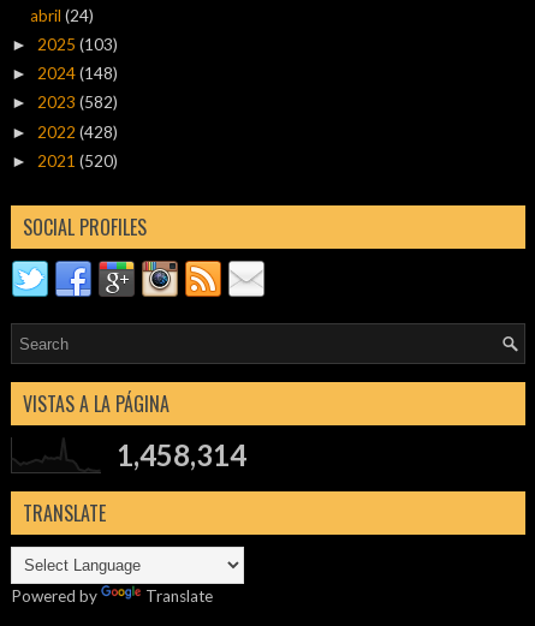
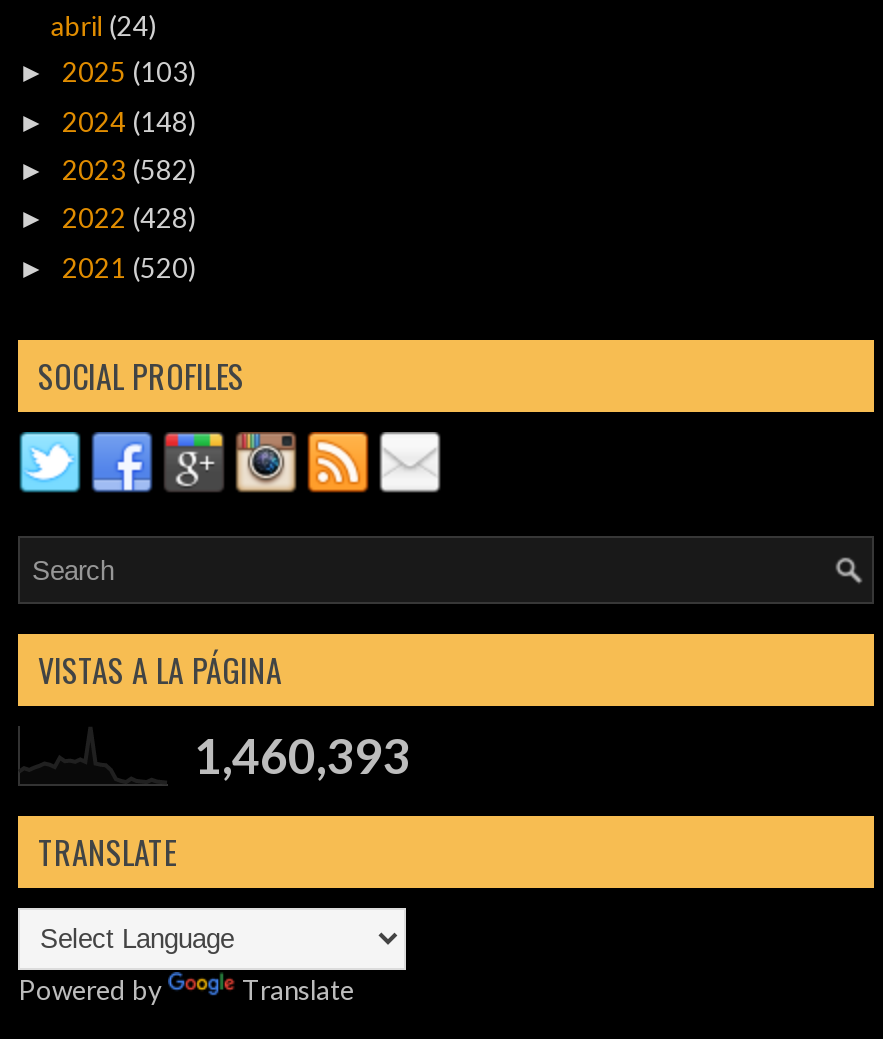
- 1,458,314
+ 1,460,393
